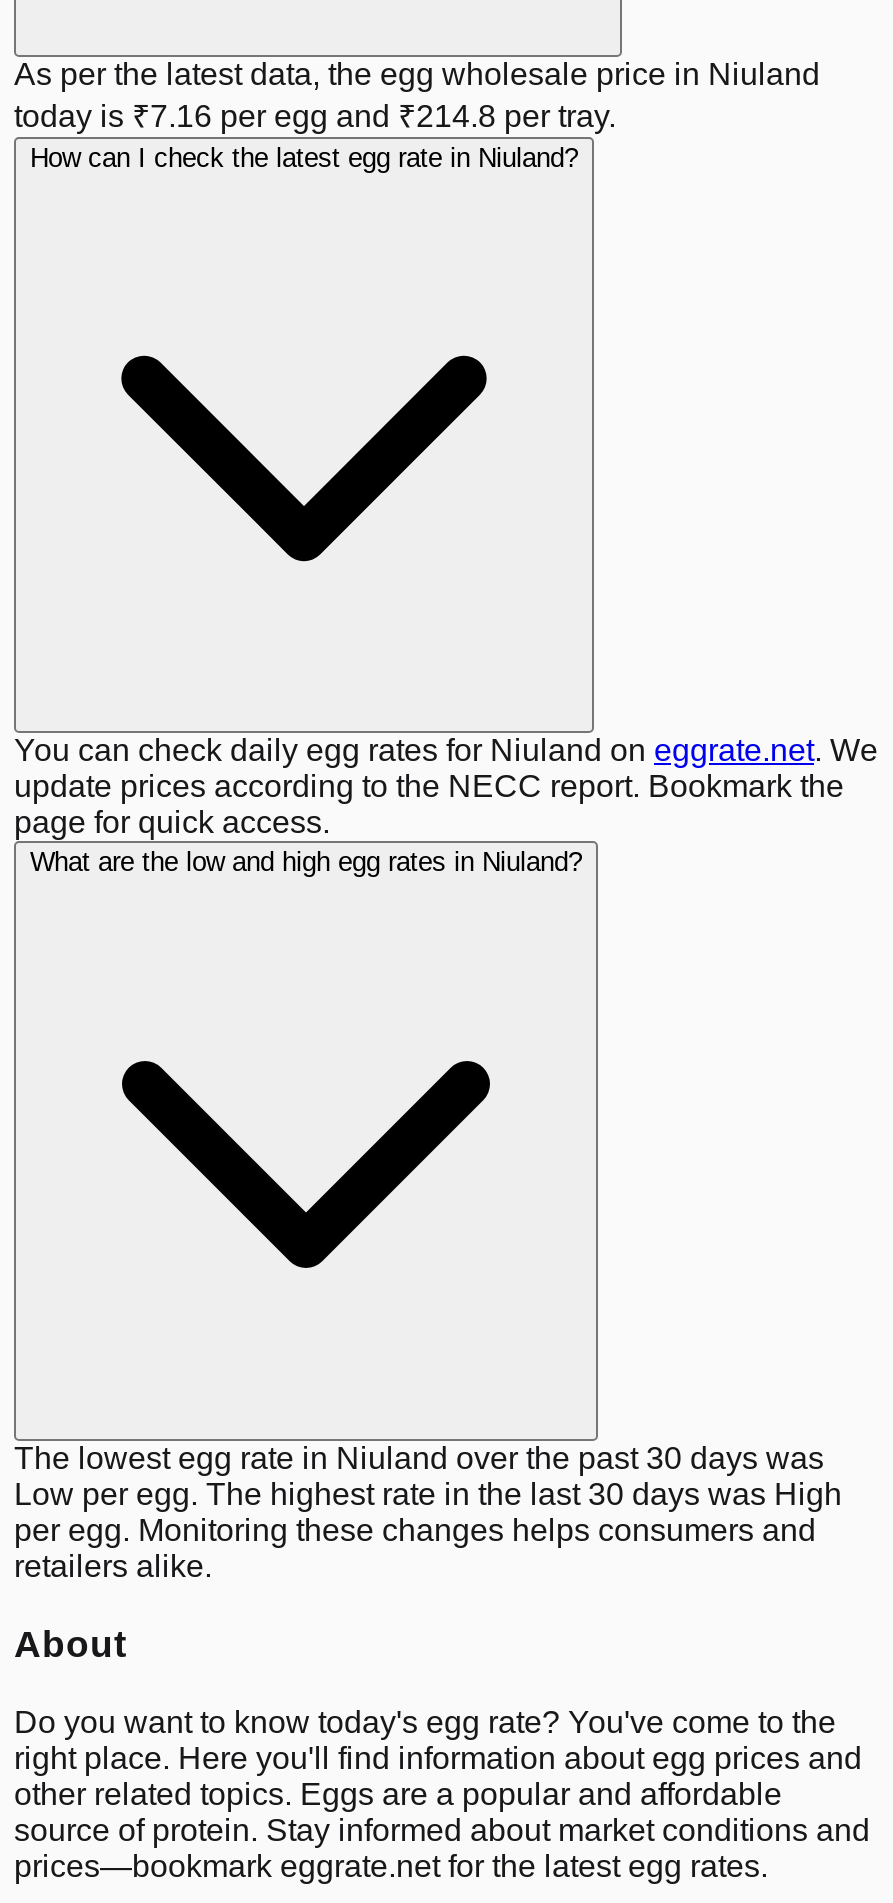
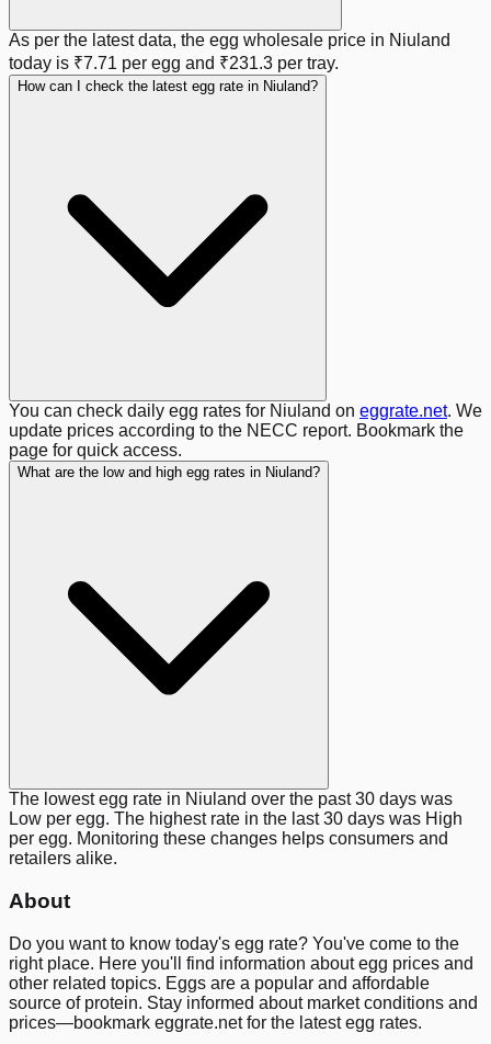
- today is ₹7.16 per egg and ₹214.8 per tray.
+ today is ₹7.71 per egg and ₹231.3 per tray.
